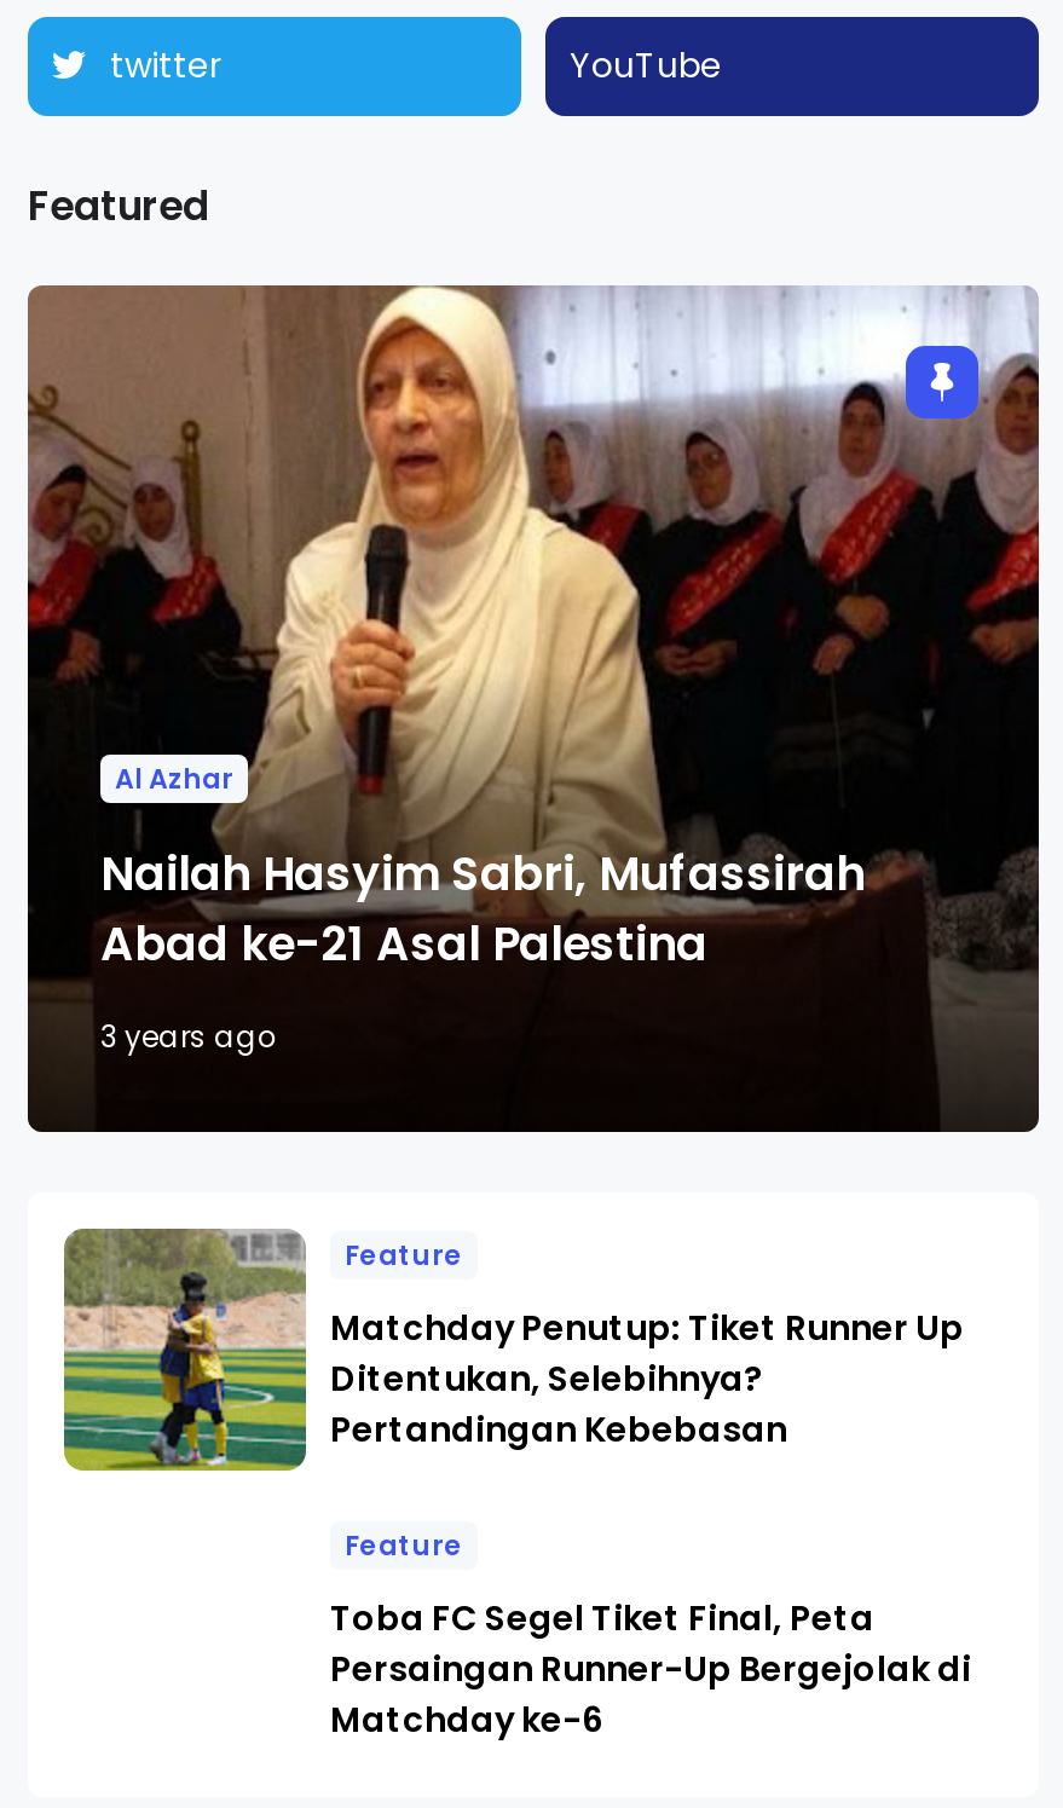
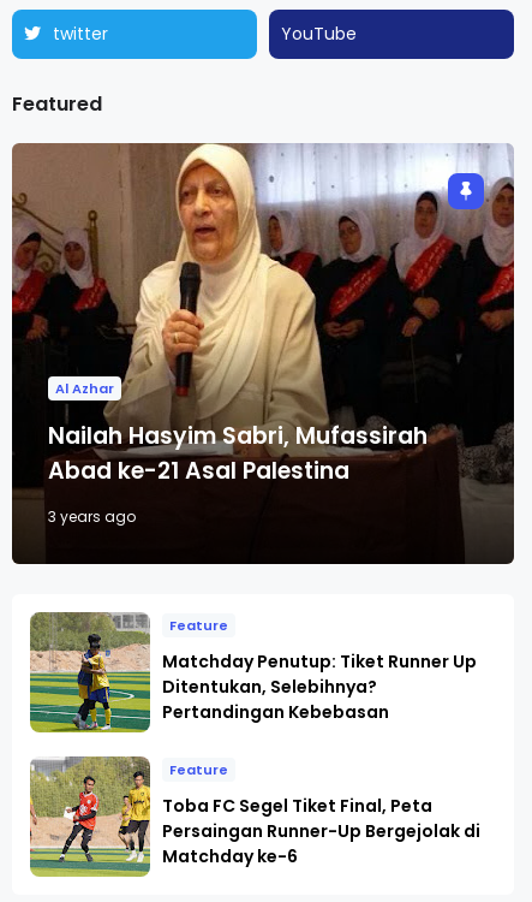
+ [image]
